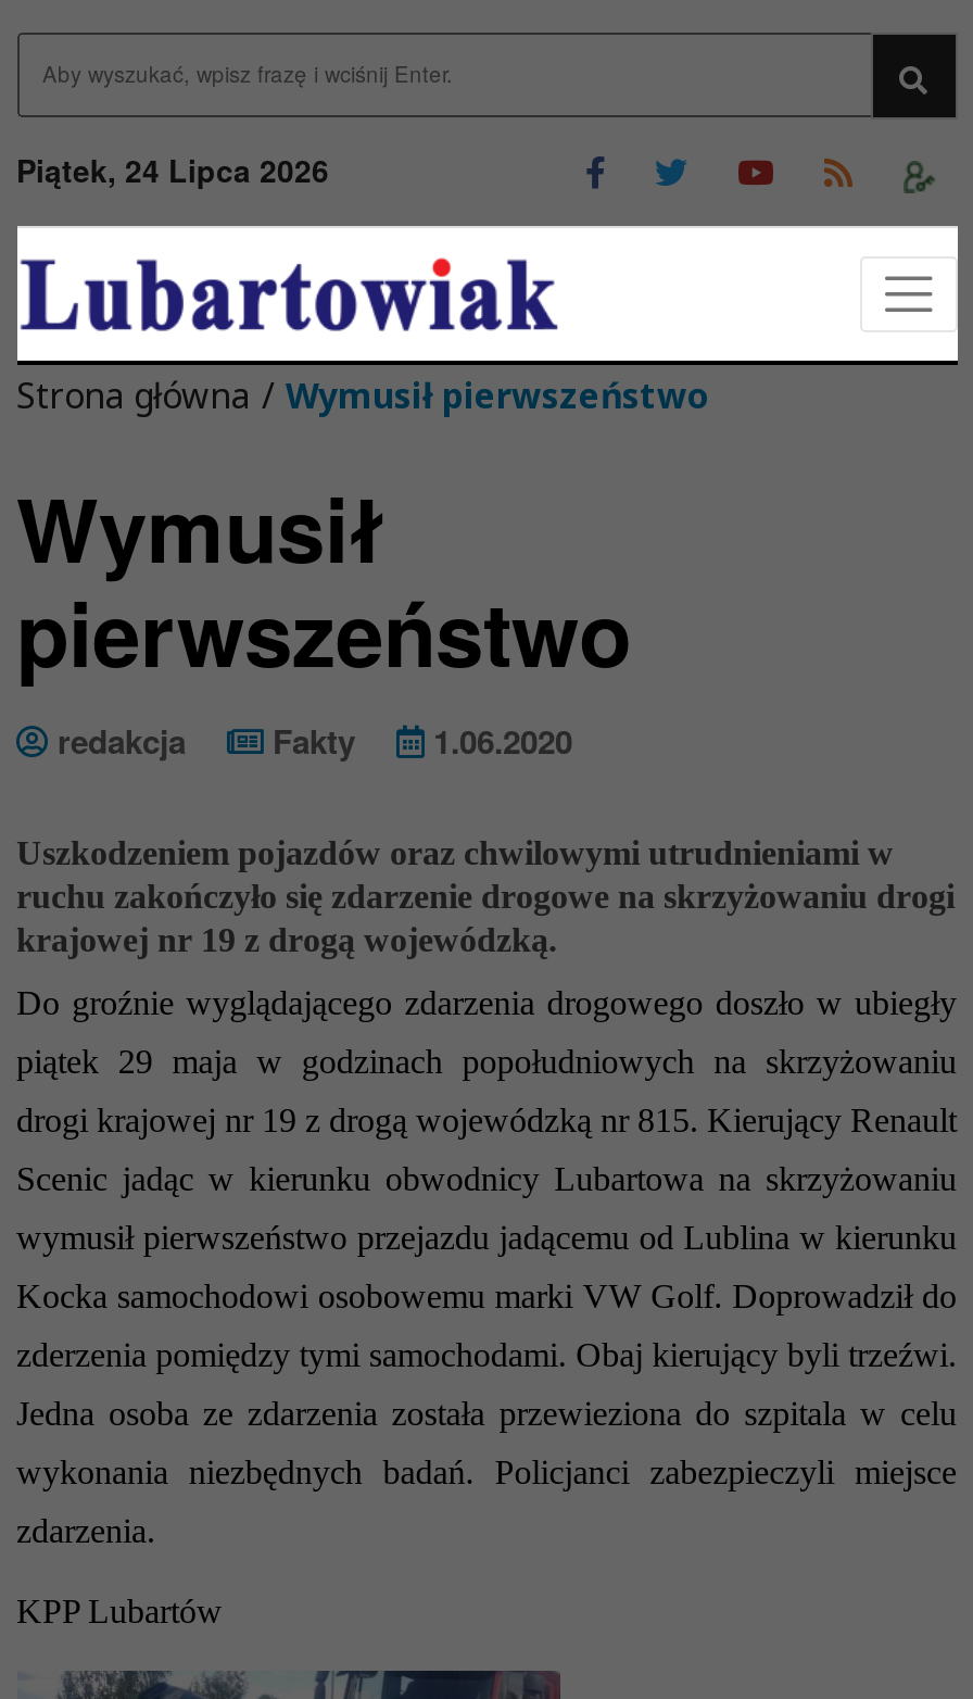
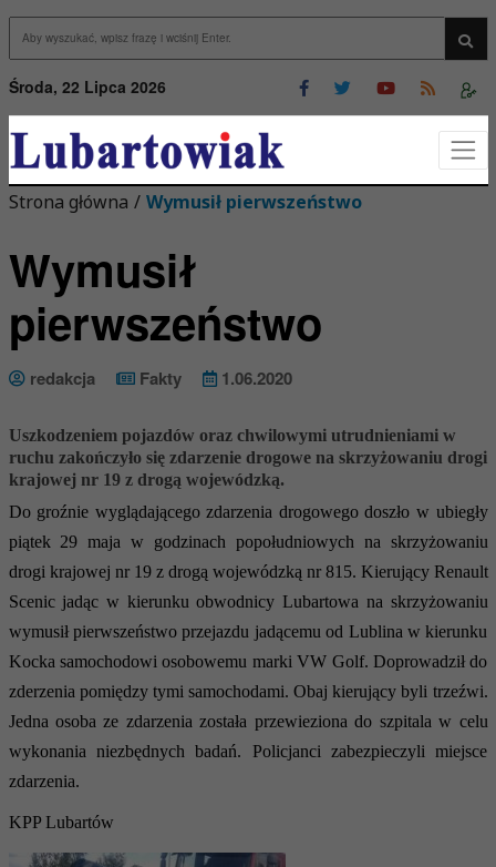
- Piątek, 24 Lipca 2026
+ Środa, 22 Lipca 2026
